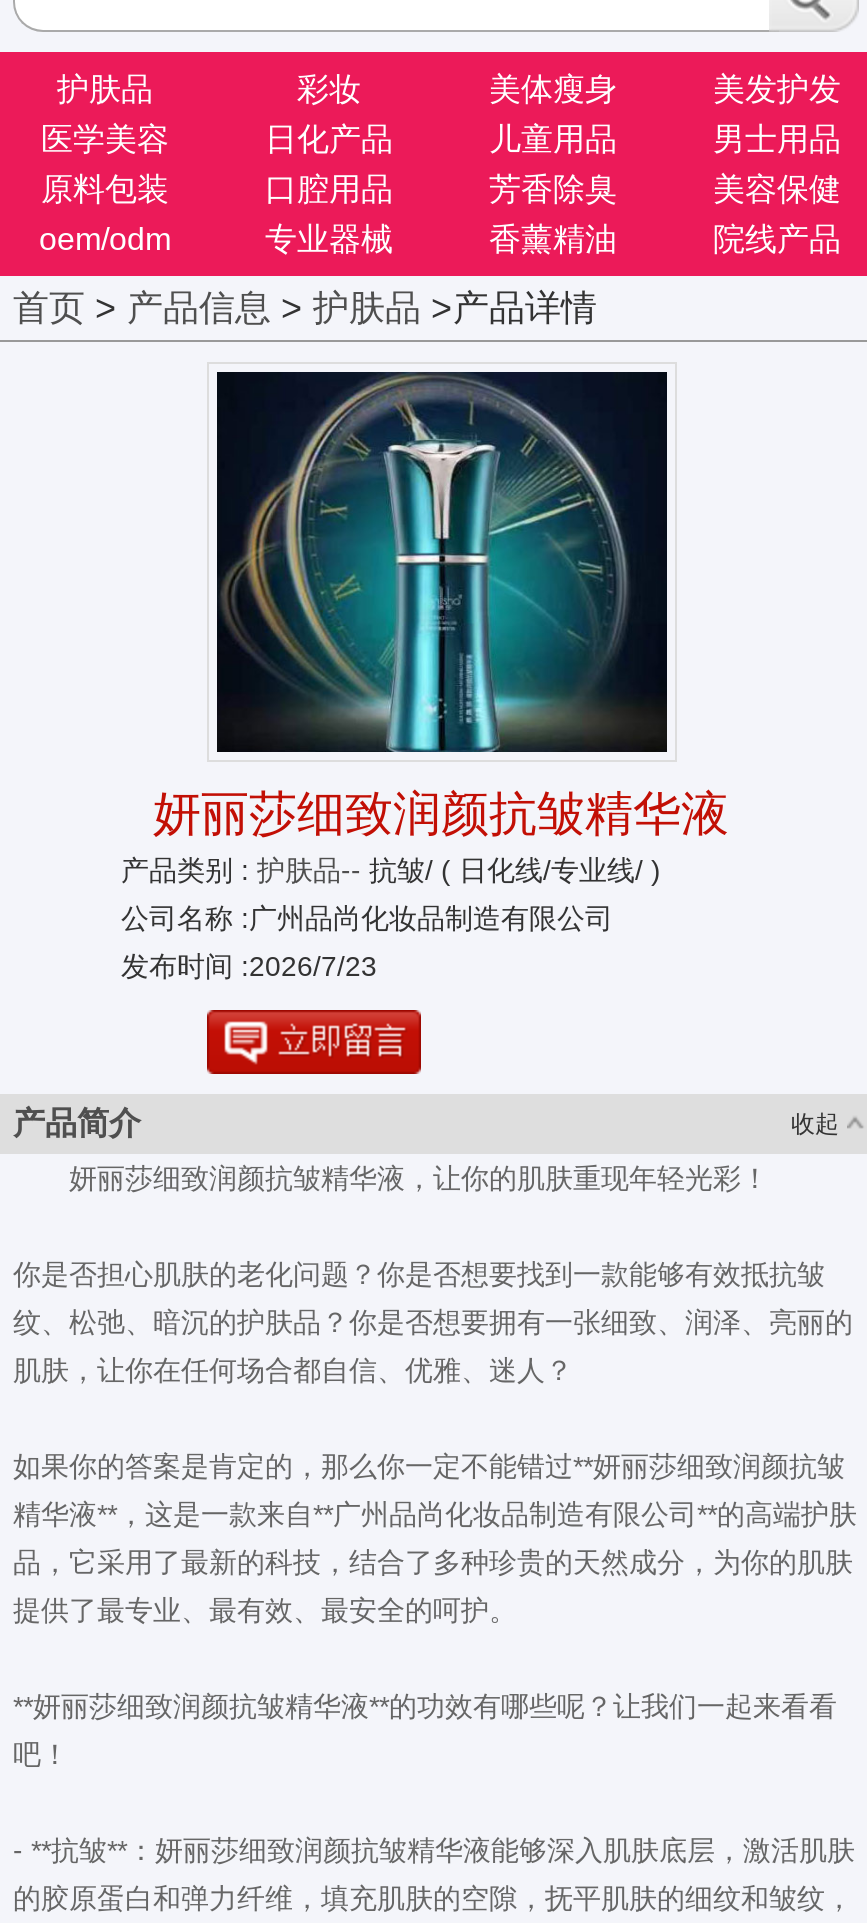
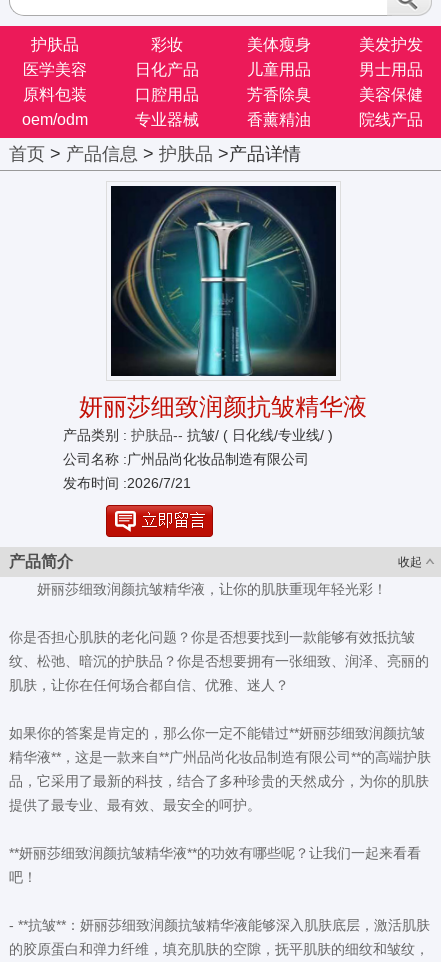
- 发布时间 :2026/7/23
+ 发布时间 :2026/7/21
